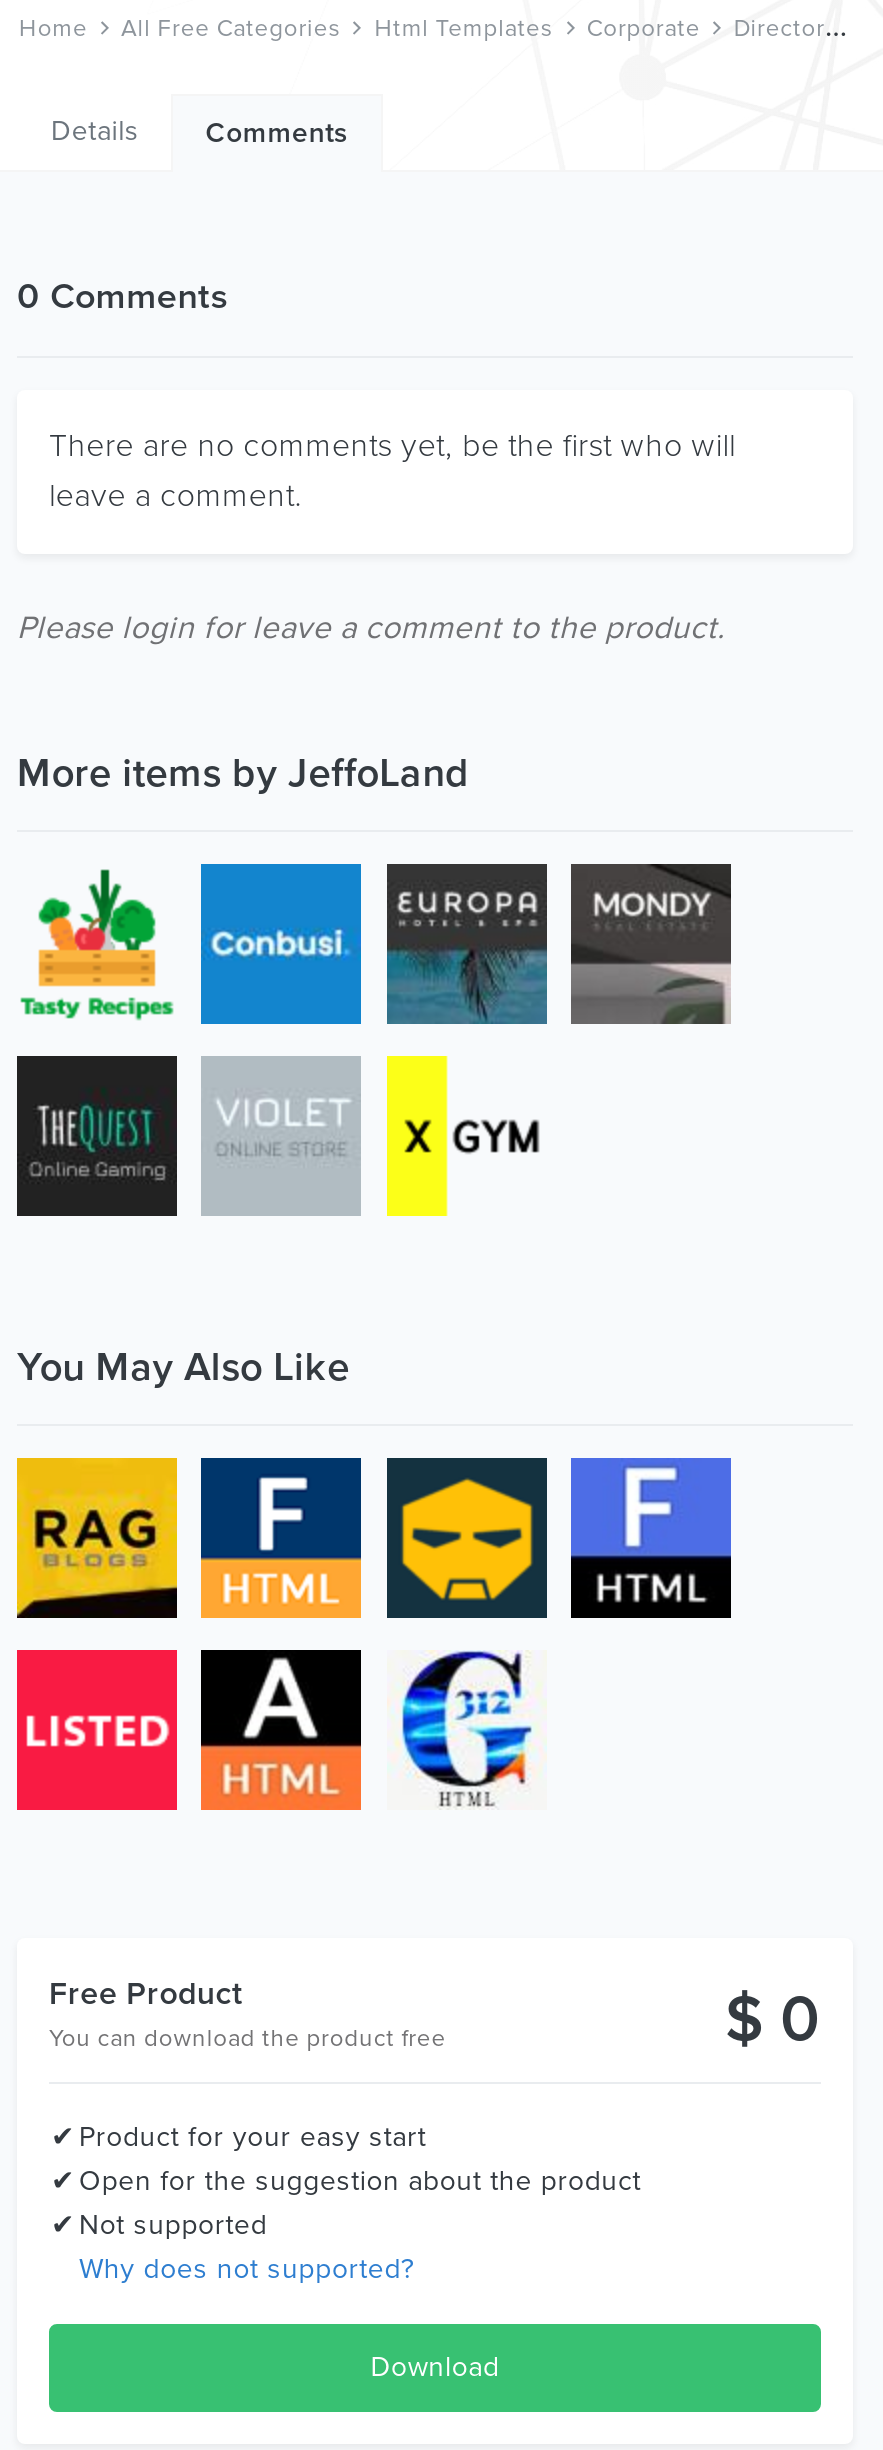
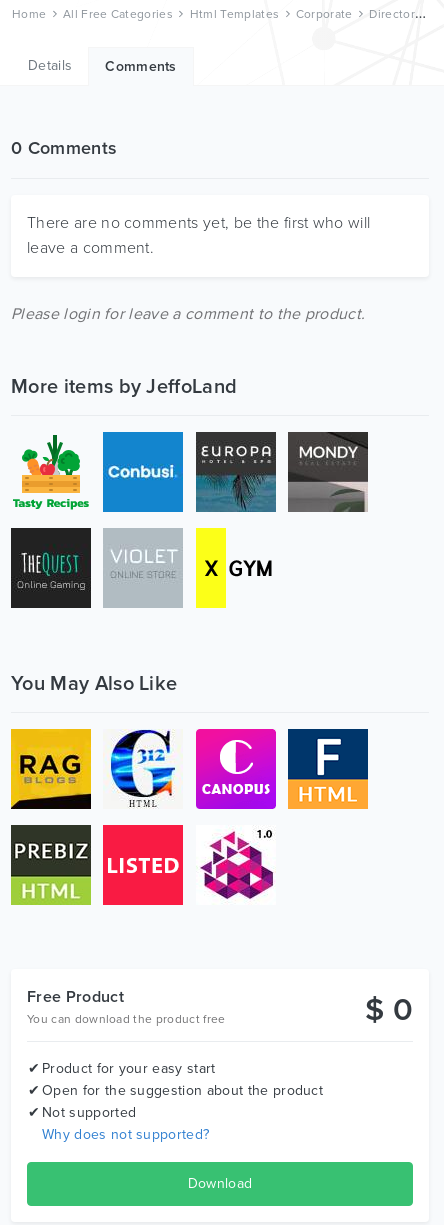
- [image]
+ [image]

- [image]
+ [image]

- [image]
+ [image]

- [image]
+ [image]

- [image]
+ [image]

- [image]
+ [image]
